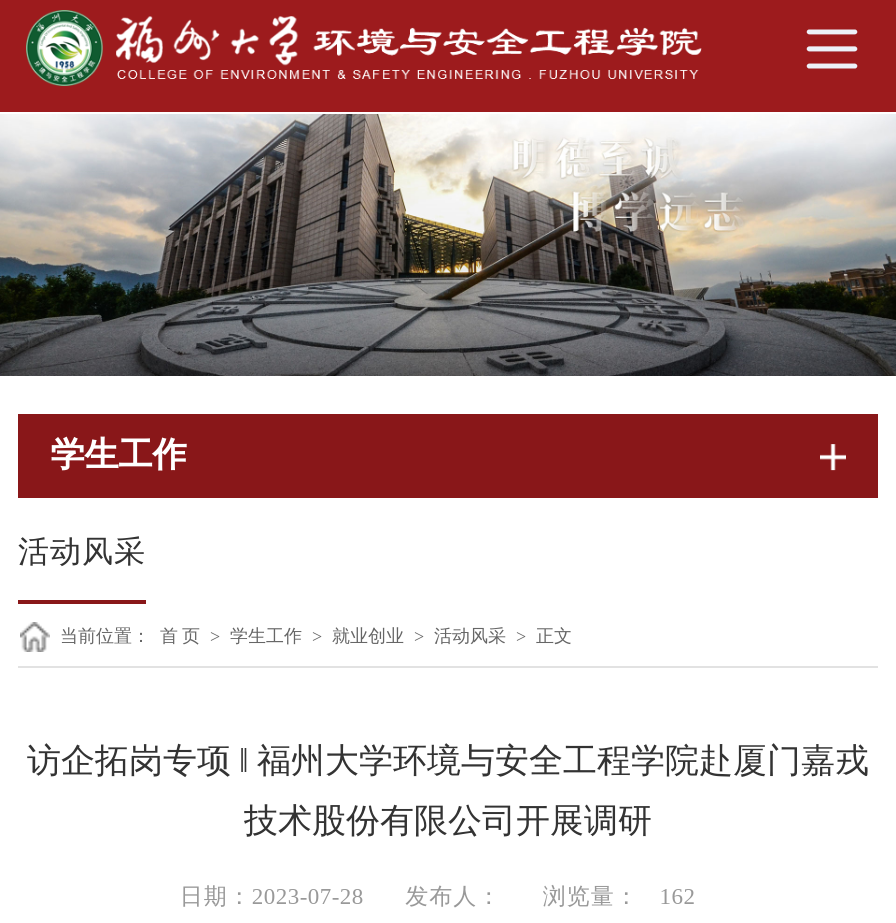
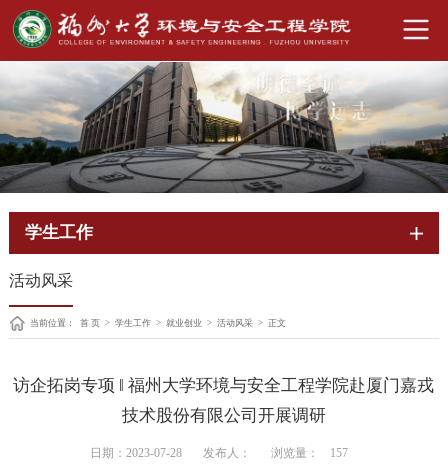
- 日期：2023-07-28 发布人： 浏览量： 162
+ 日期：2023-07-28 发布人： 浏览量： 157
